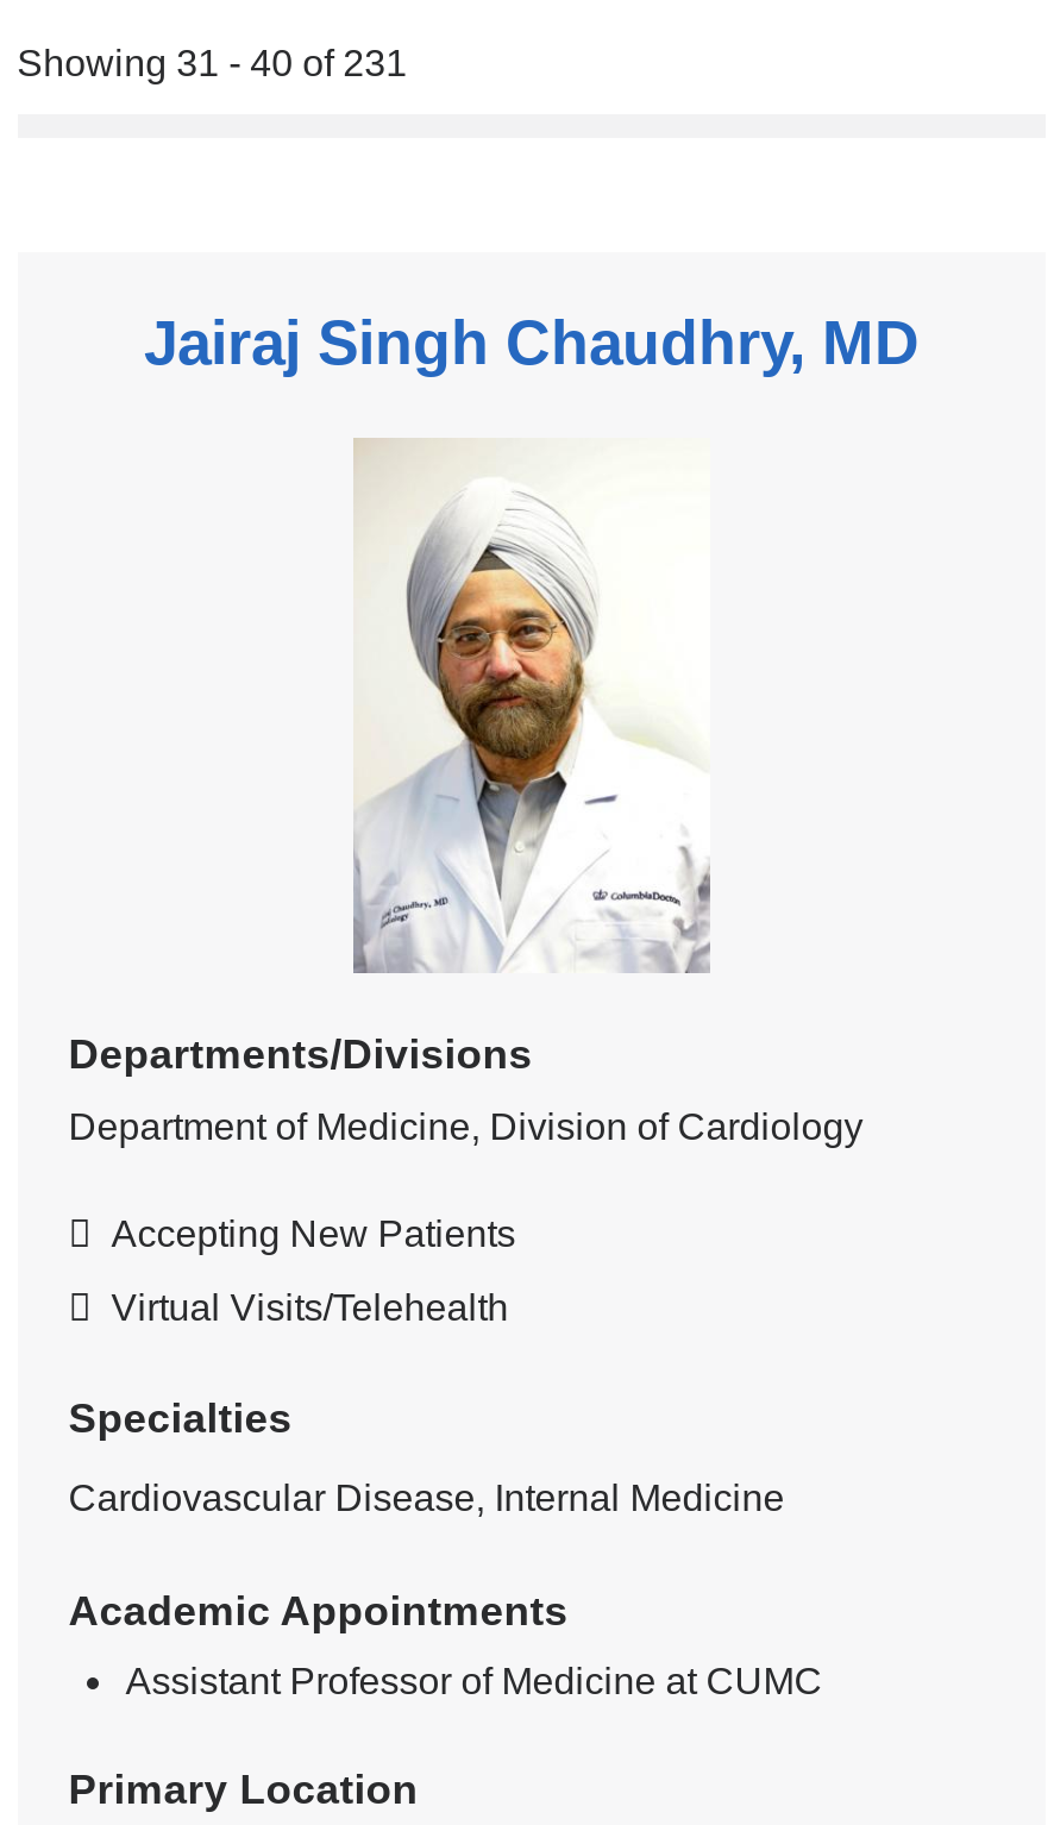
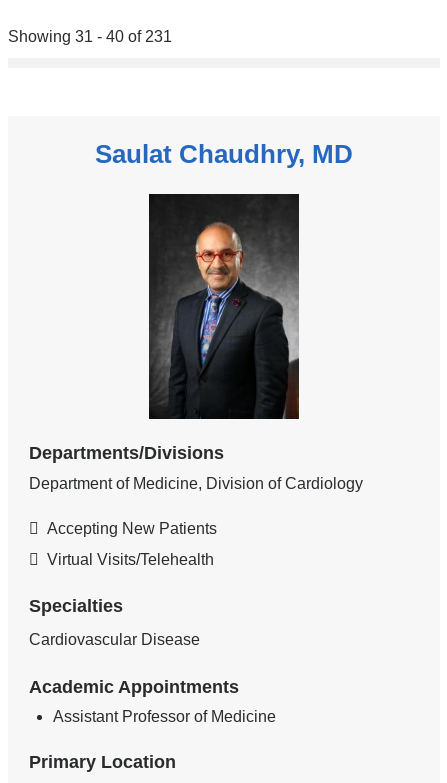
- Jairaj Singh Chaudhry, MD
+ Saulat Chaudhry, MD

- [image]
+ [image]

- Cardiovascular Disease, Internal Medicine
+ Cardiovascular Disease

- Assistant Professor of Medicine at CUMC
+ Assistant Professor of Medicine
